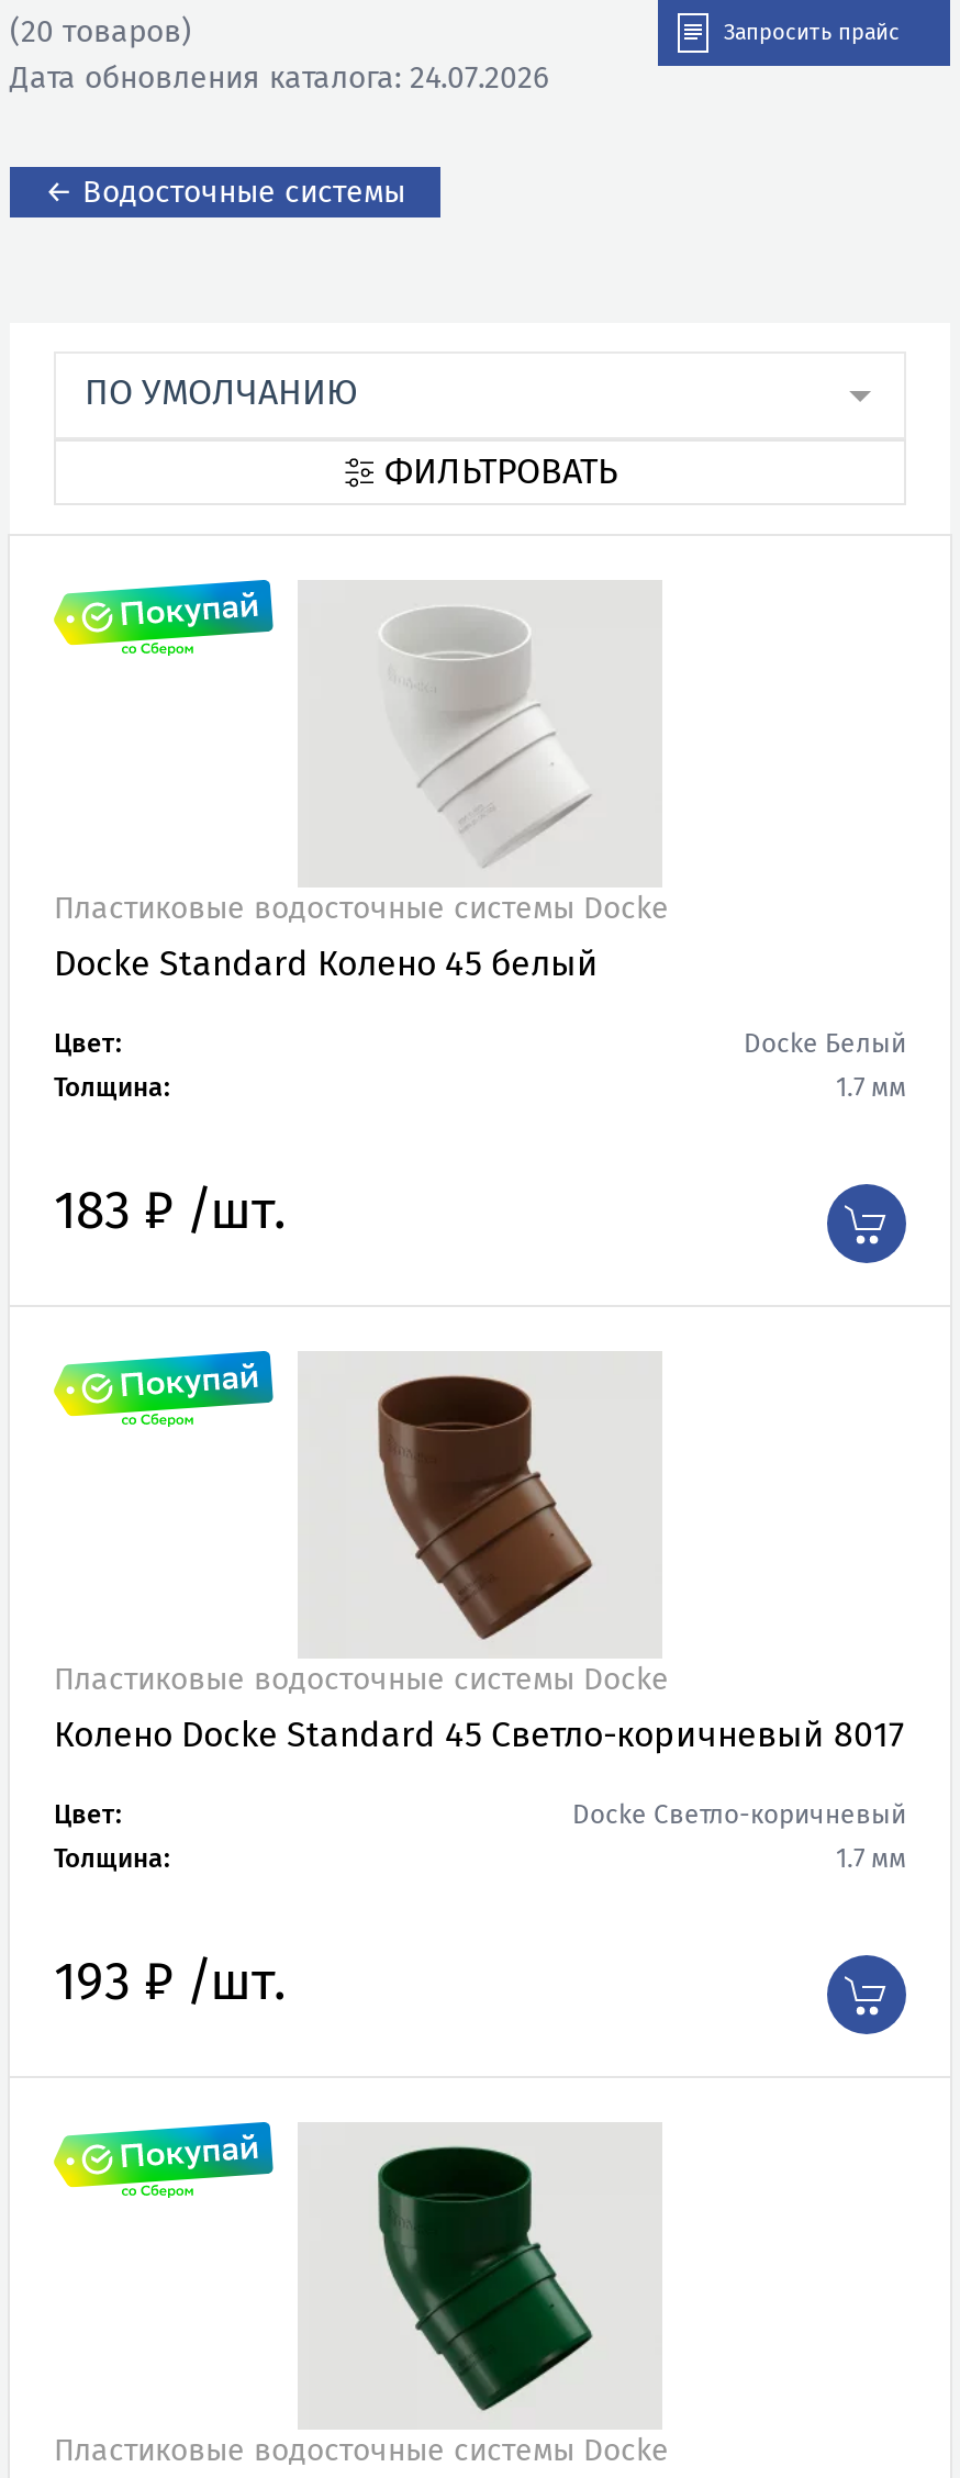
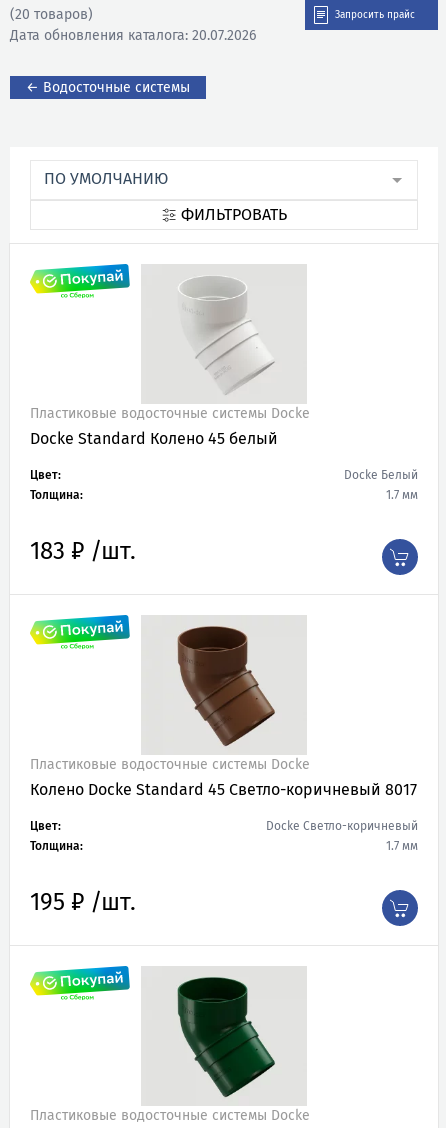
- Дата обновления каталога: 24.07.2026
+ Дата обновления каталога: 20.07.2026

- 193 ₽ /шт.
+ 195 ₽ /шт.
